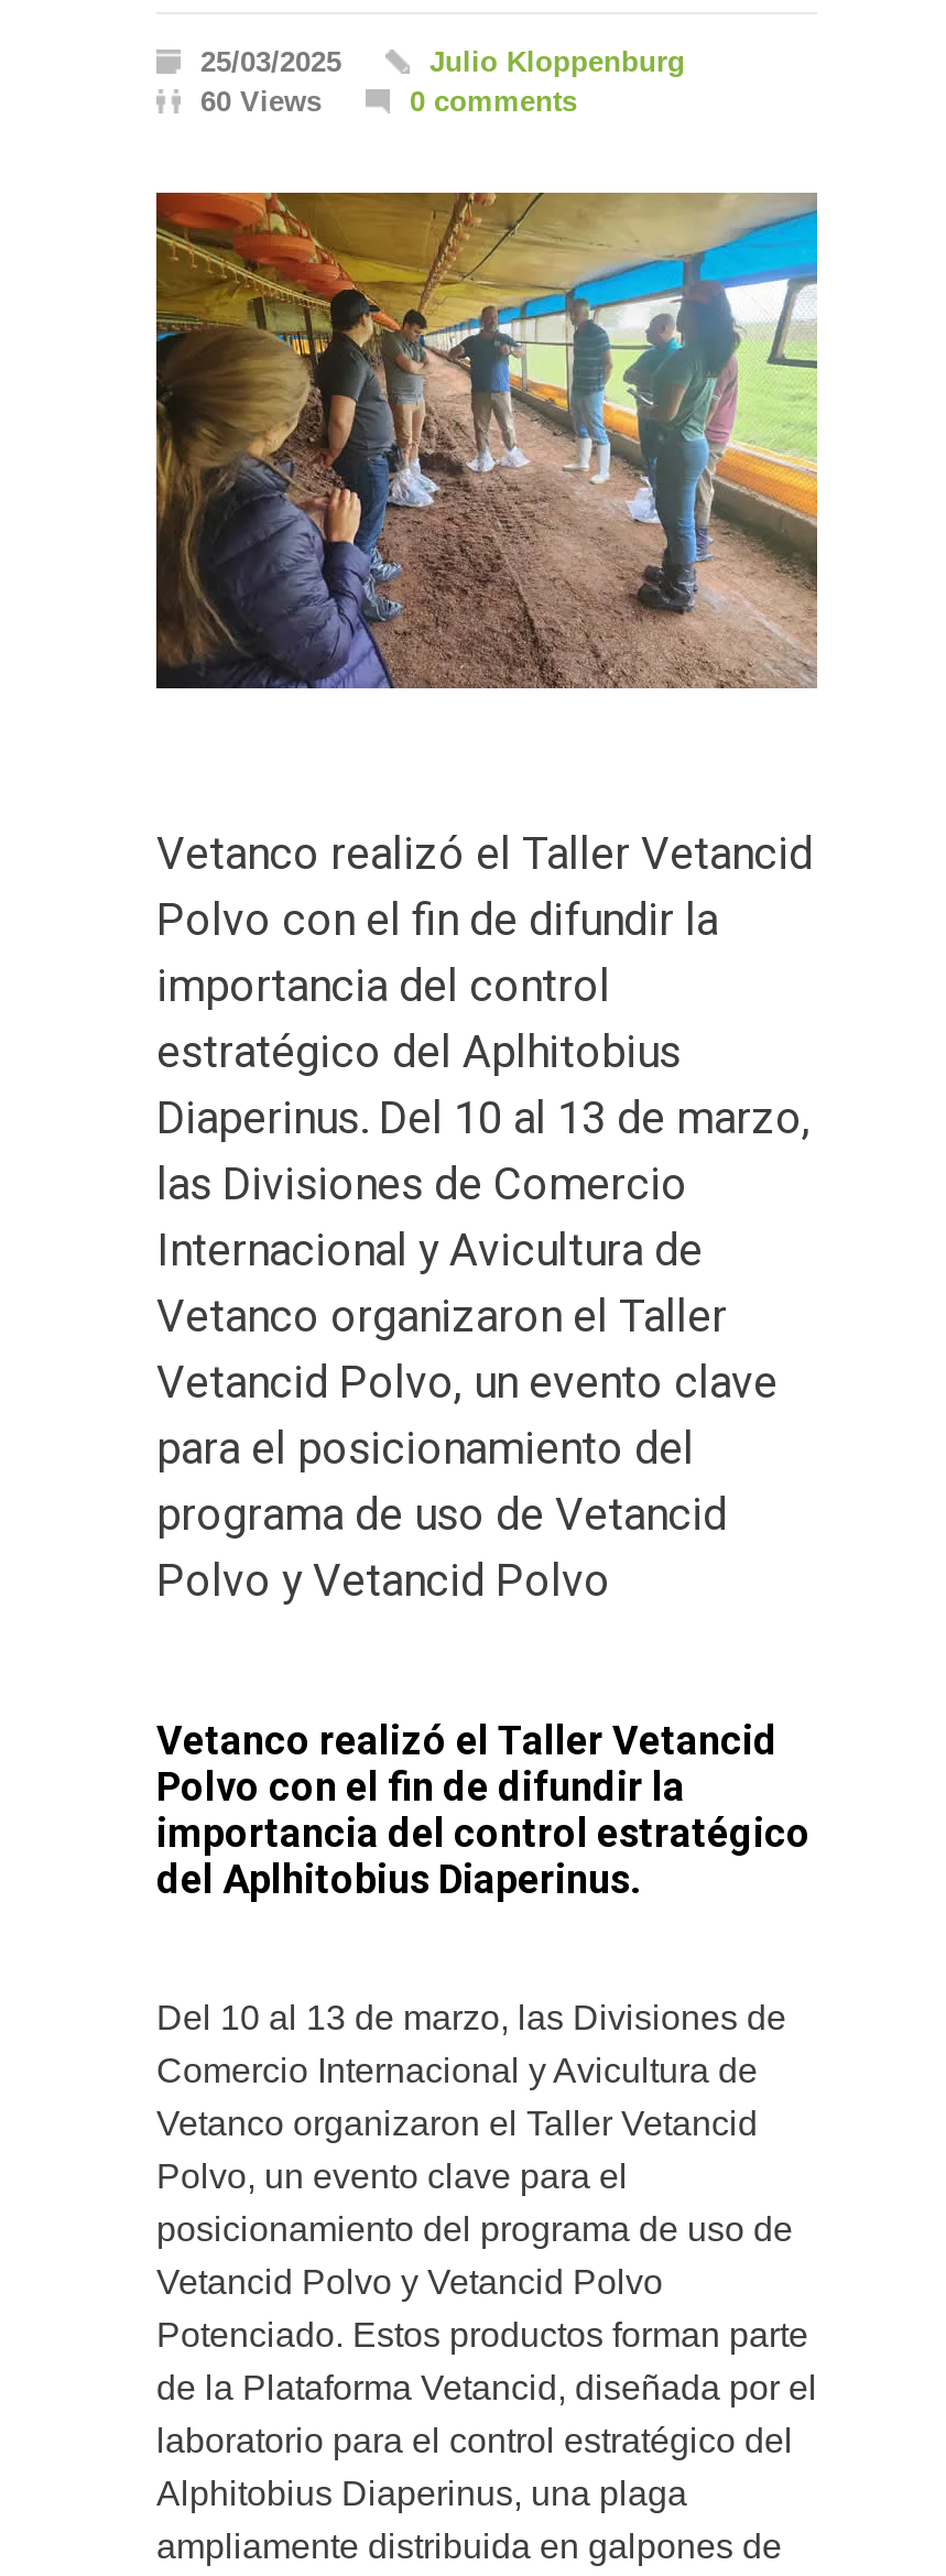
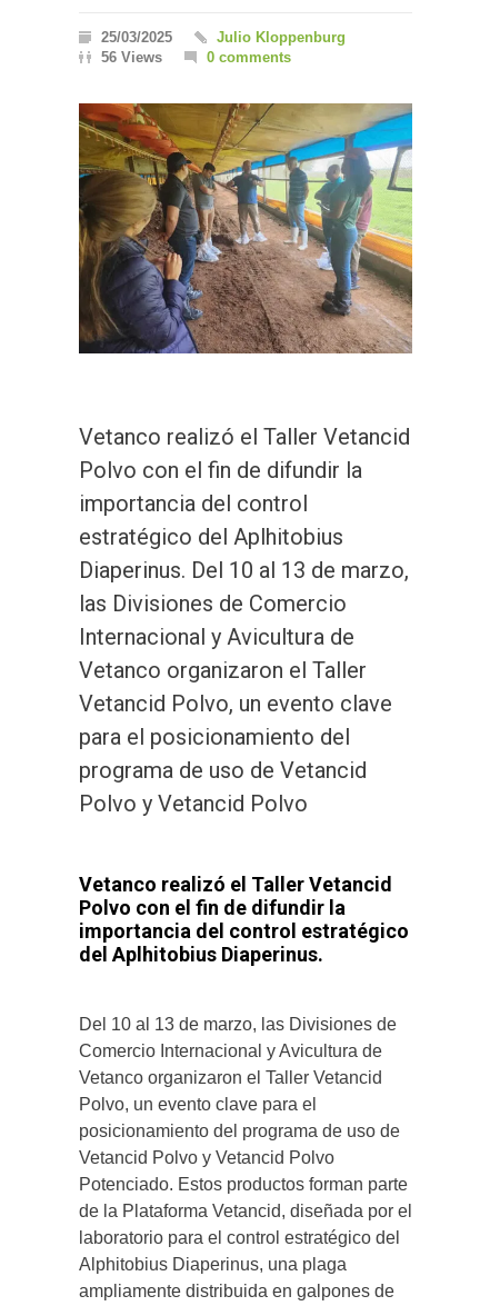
- 60 Views
+ 56 Views
